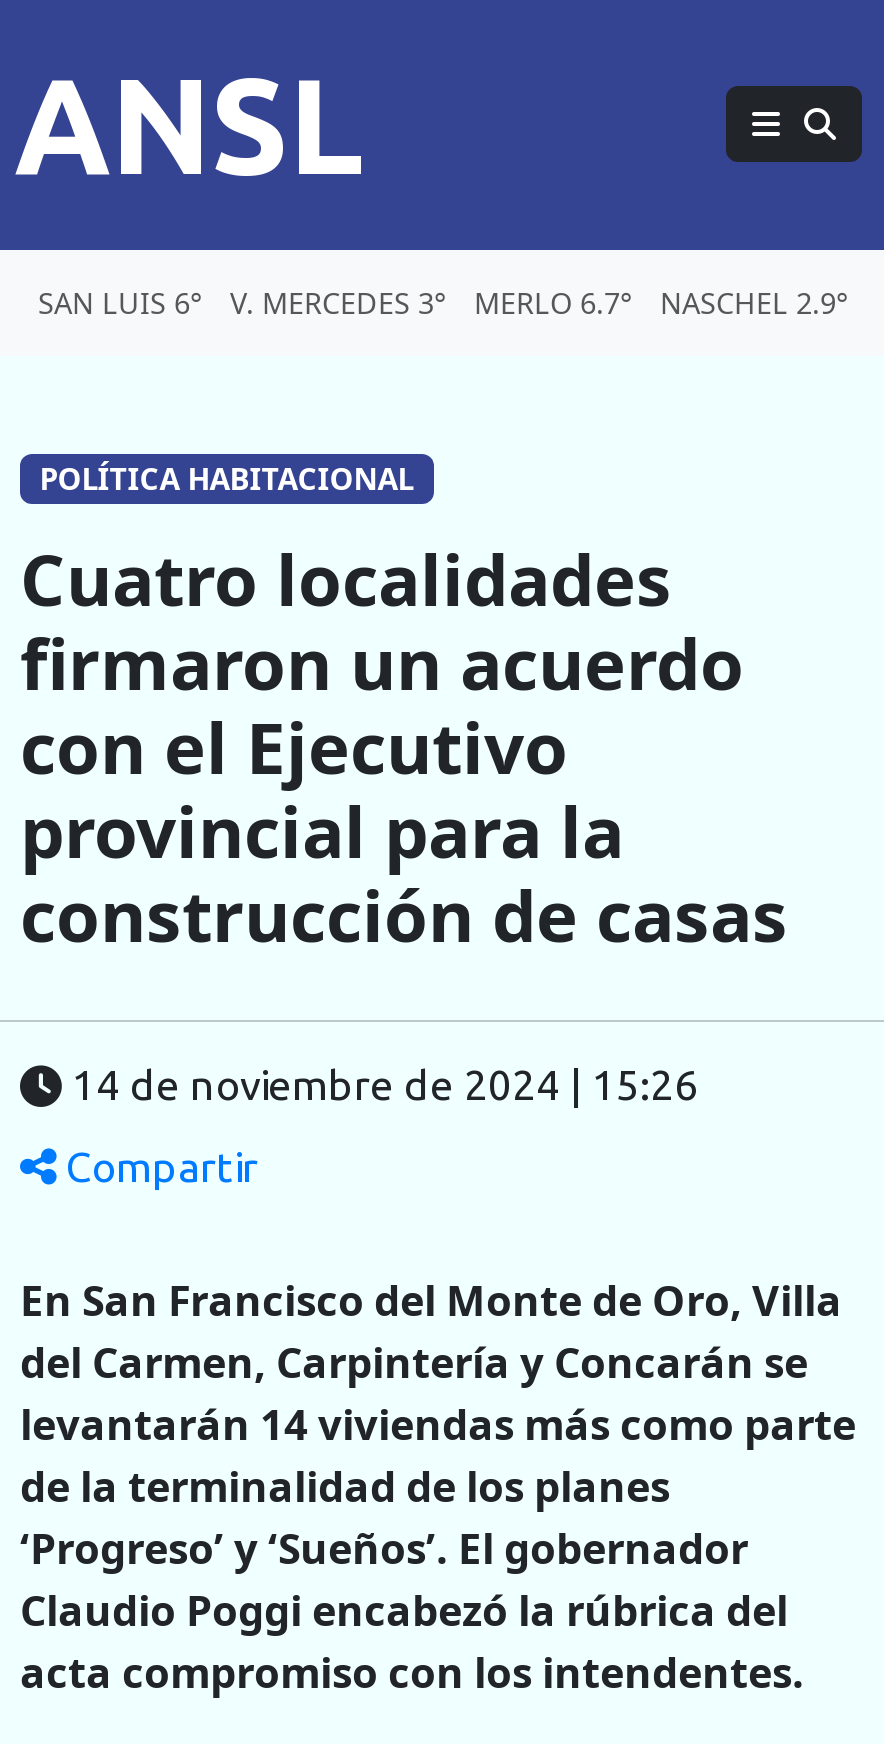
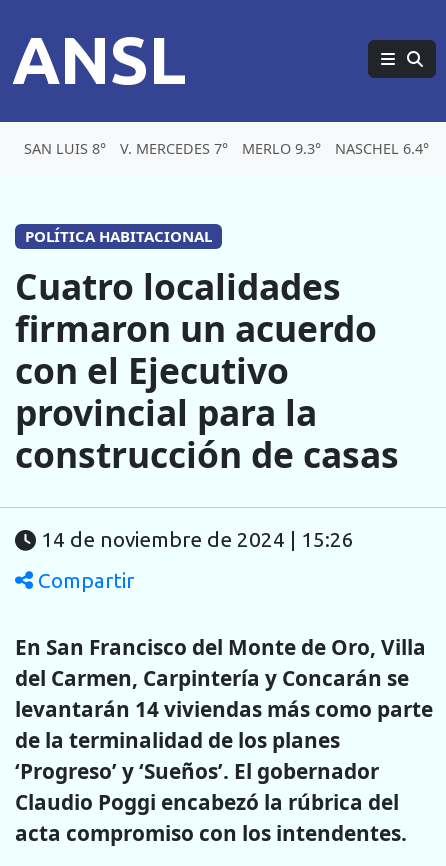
- SAN LUIS 6°
+ SAN LUIS 8°

- V. MERCEDES 3°
+ V. MERCEDES 7°

- MERLO 6.7°
+ MERLO 9.3°

- NASCHEL 2.9°
+ NASCHEL 6.4°
